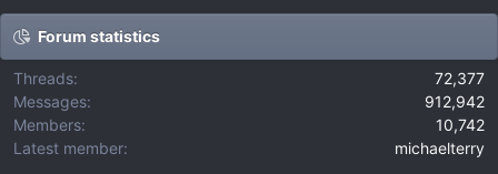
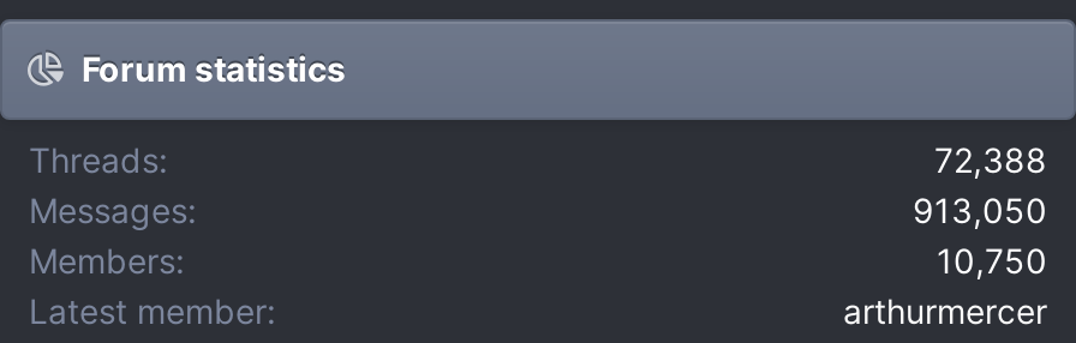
- 72,377
+ 72,388

- 912,942
+ 913,050

- 10,742
+ 10,750

- michaelterry
+ arthurmercer
